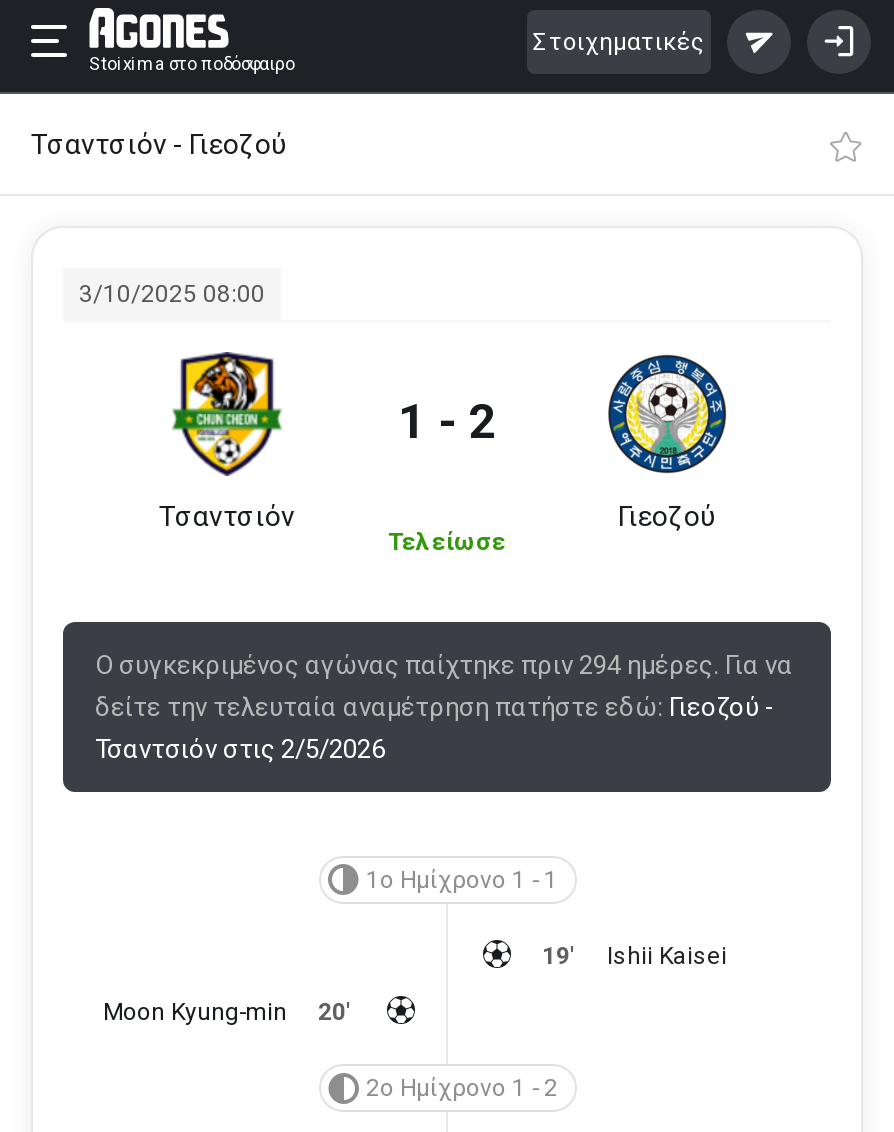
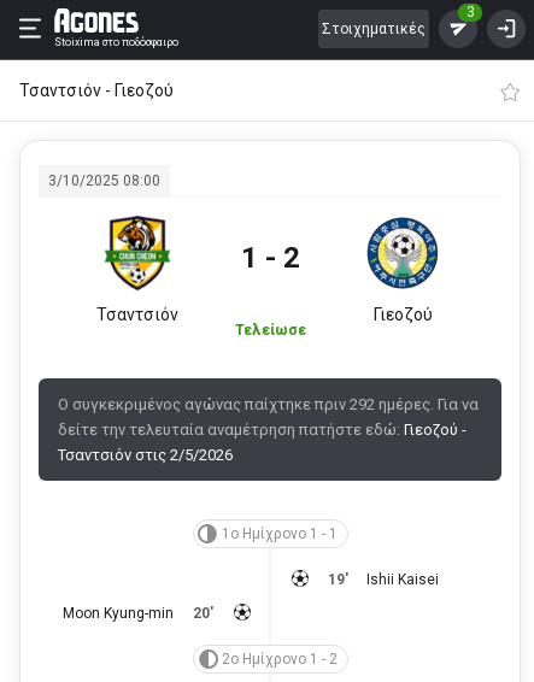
+ 3

- Ο συγκεκριμένος αγώνας παίχτηκε πριν 294 ημέρες. Για να
+ Ο συγκεκριμένος αγώνας παίχτηκε πριν 292 ημέρες. Για να
